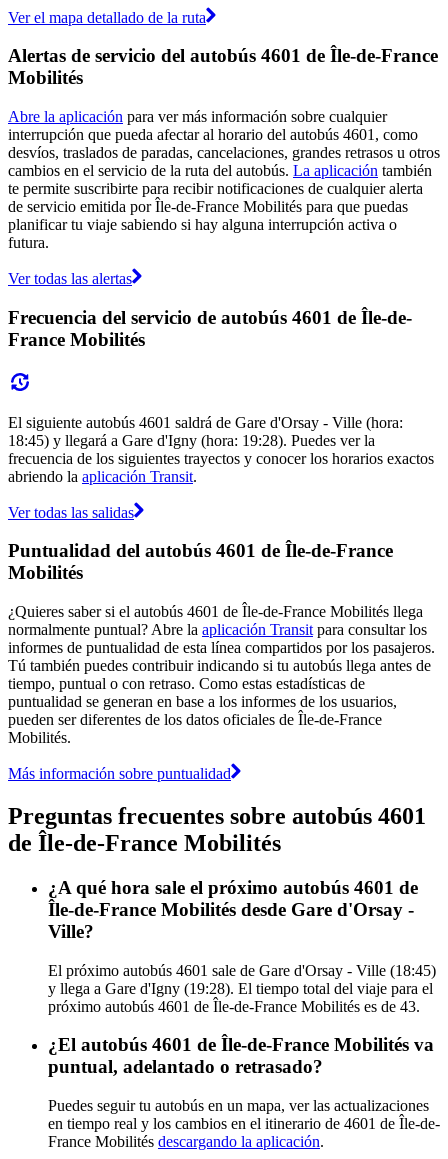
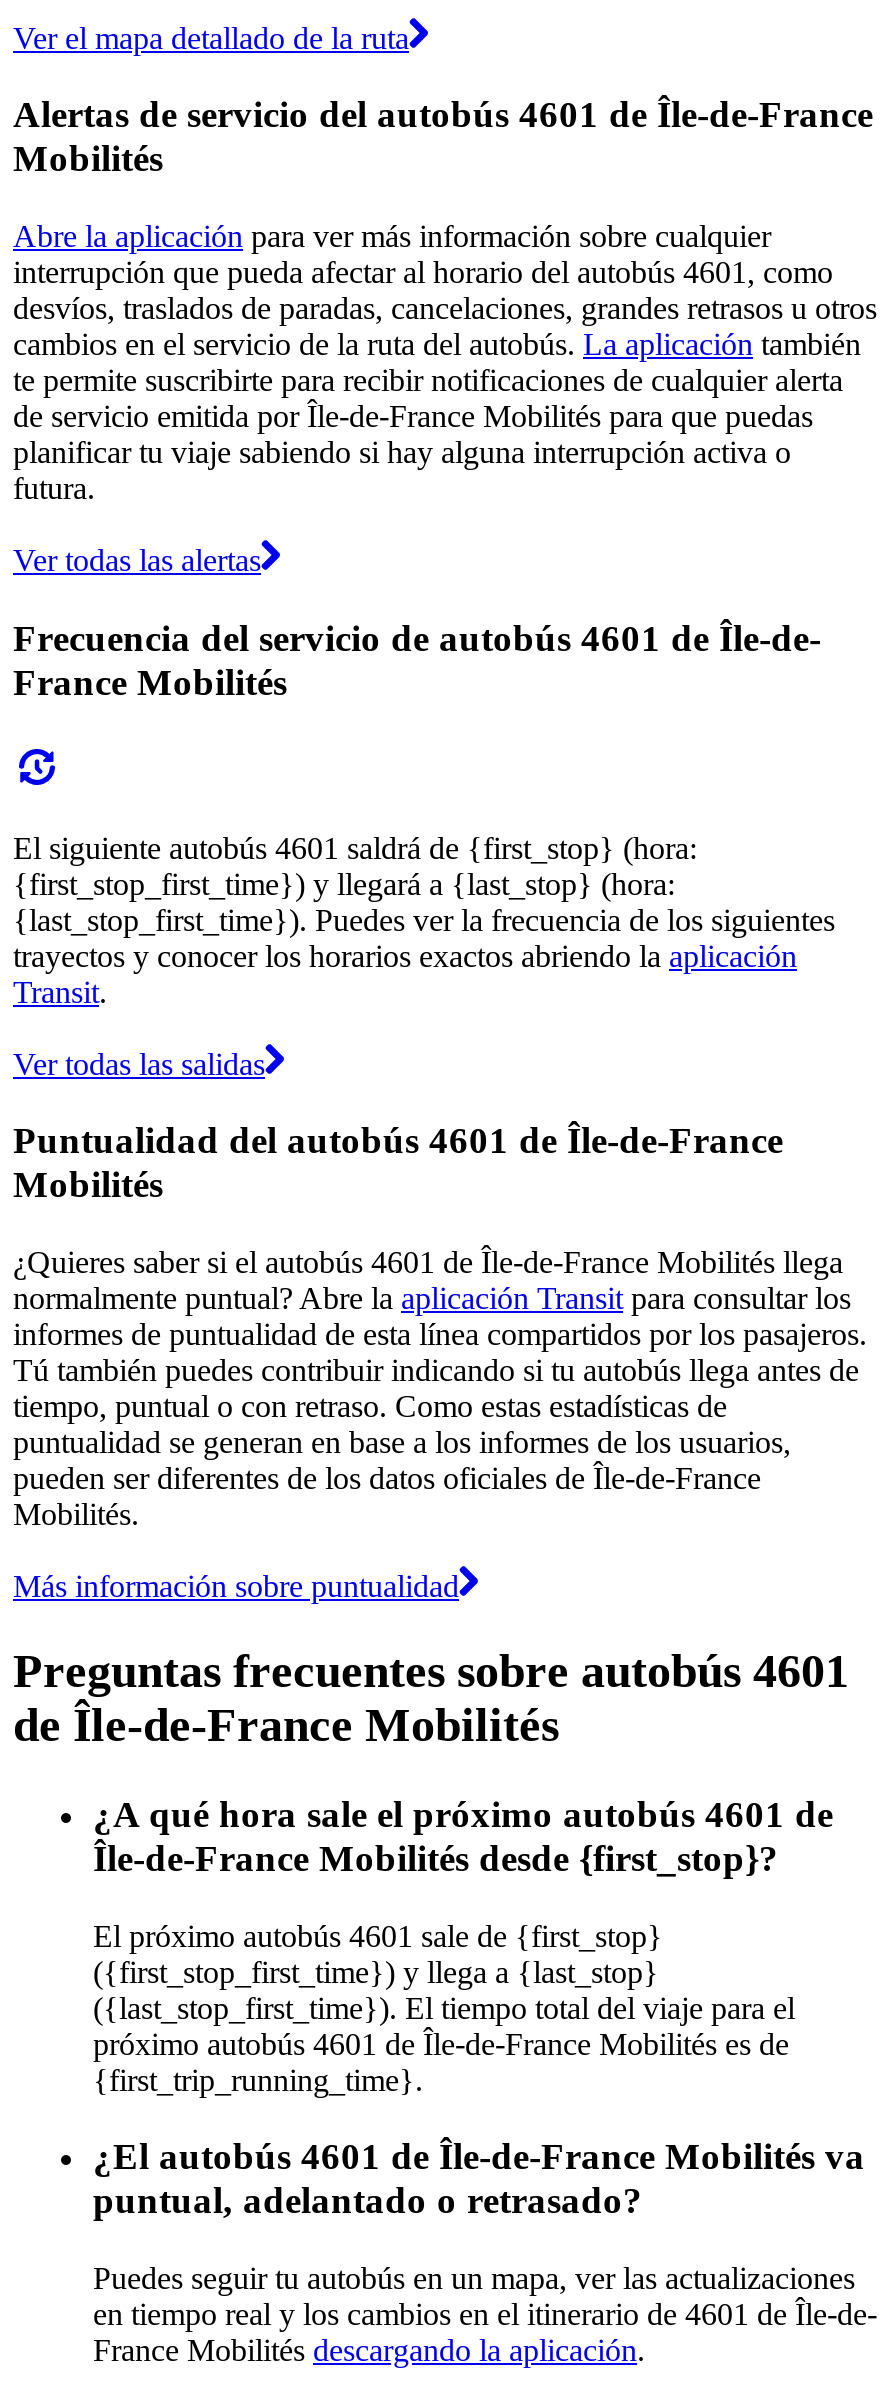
- El siguiente autobús 4601 saldrá de Gare d'Orsay - Ville (hora:
- 18:45) y llegará a Gare d'Igny (hora: 19:28). Puedes ver la
- frecuencia de los siguientes trayectos y conocer los horarios exactos
- abriendo la aplicación Transit.
+ El siguiente autobús 4601 saldrá de {first_stop} (hora:
+ {first_stop_first_time}) y llegará a {last_stop} (hora:
+ {last_stop_first_time}). Puedes ver la frecuencia de los siguientes
+ trayectos y conocer los horarios exactos abriendo la aplicación
+ Transit.

- Île-de-France Mobilités desde Gare d'Orsay -
- Ville?
+ Île-de-France Mobilités desde {first_stop}?

- El próximo autobús 4601 sale de Gare d'Orsay - Ville (18:45)
- y llega a Gare d'Igny (19:28). El tiempo total del viaje para el
- próximo autobús 4601 de Île-de-France Mobilités es de 43.
+ El próximo autobús 4601 sale de {first_stop}
+ ({first_stop_first_time}) y llega a {last_stop}
+ ({last_stop_first_time}). El tiempo total del viaje para el
+ próximo autobús 4601 de Île-de-France Mobilités es de
+ {first_trip_running_time}.
